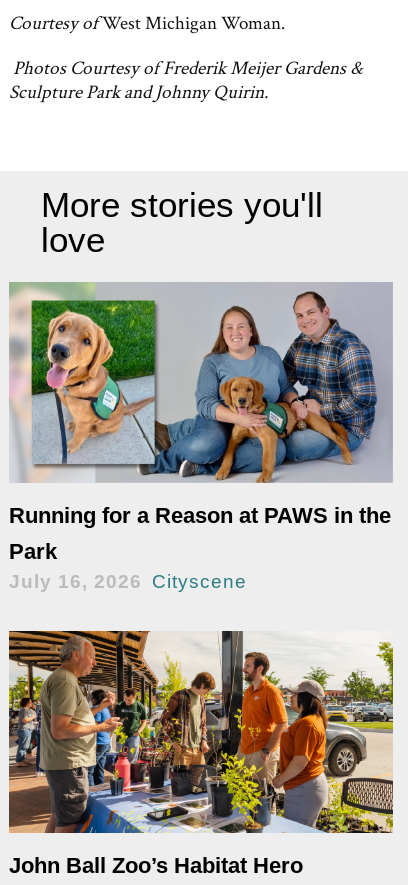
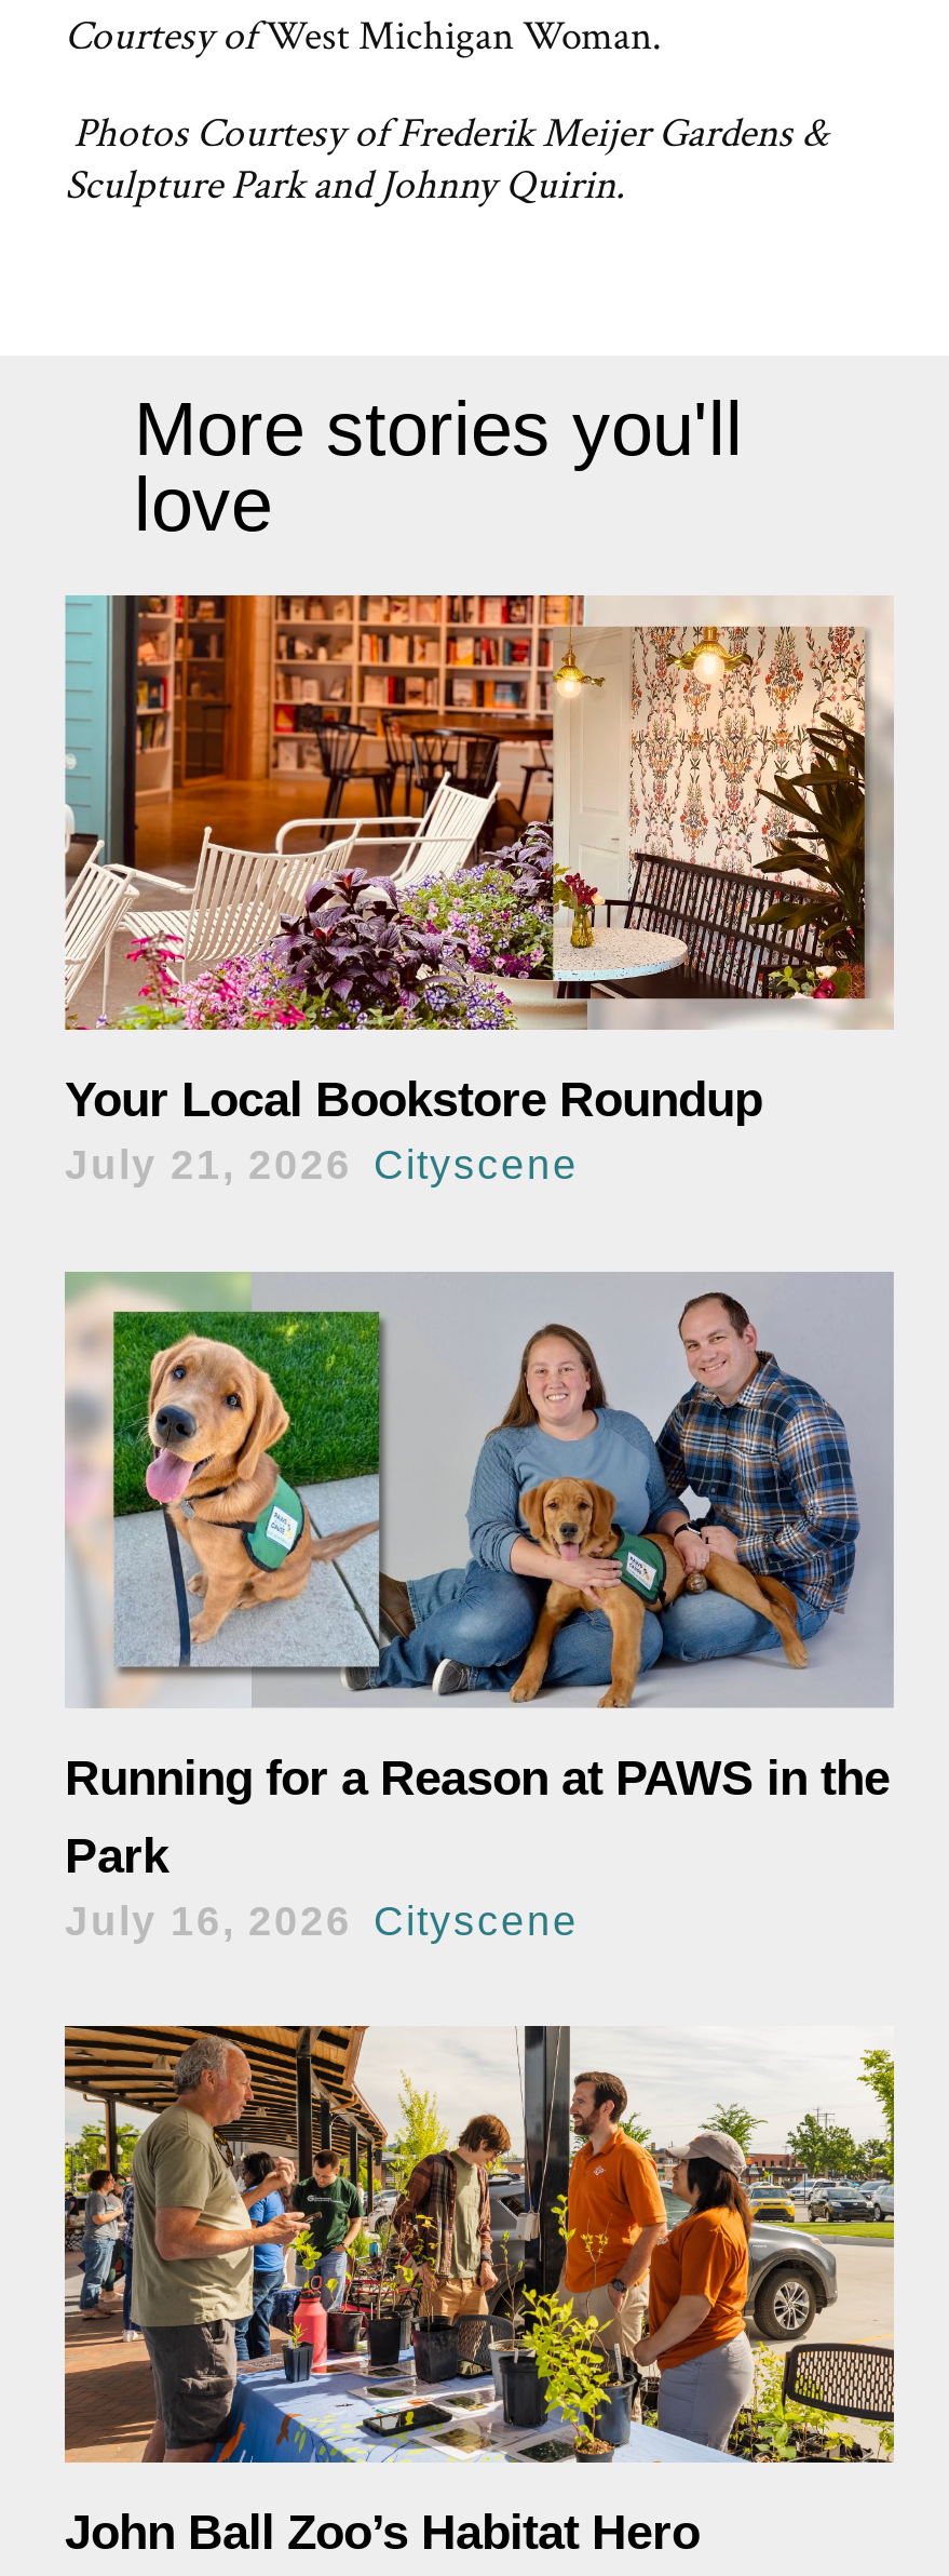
+ [image]
+ Your Local Bookstore Roundup
+ July 21, 2026 Cityscene
